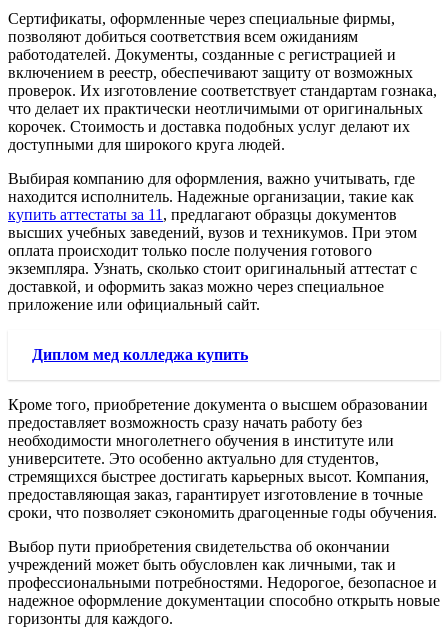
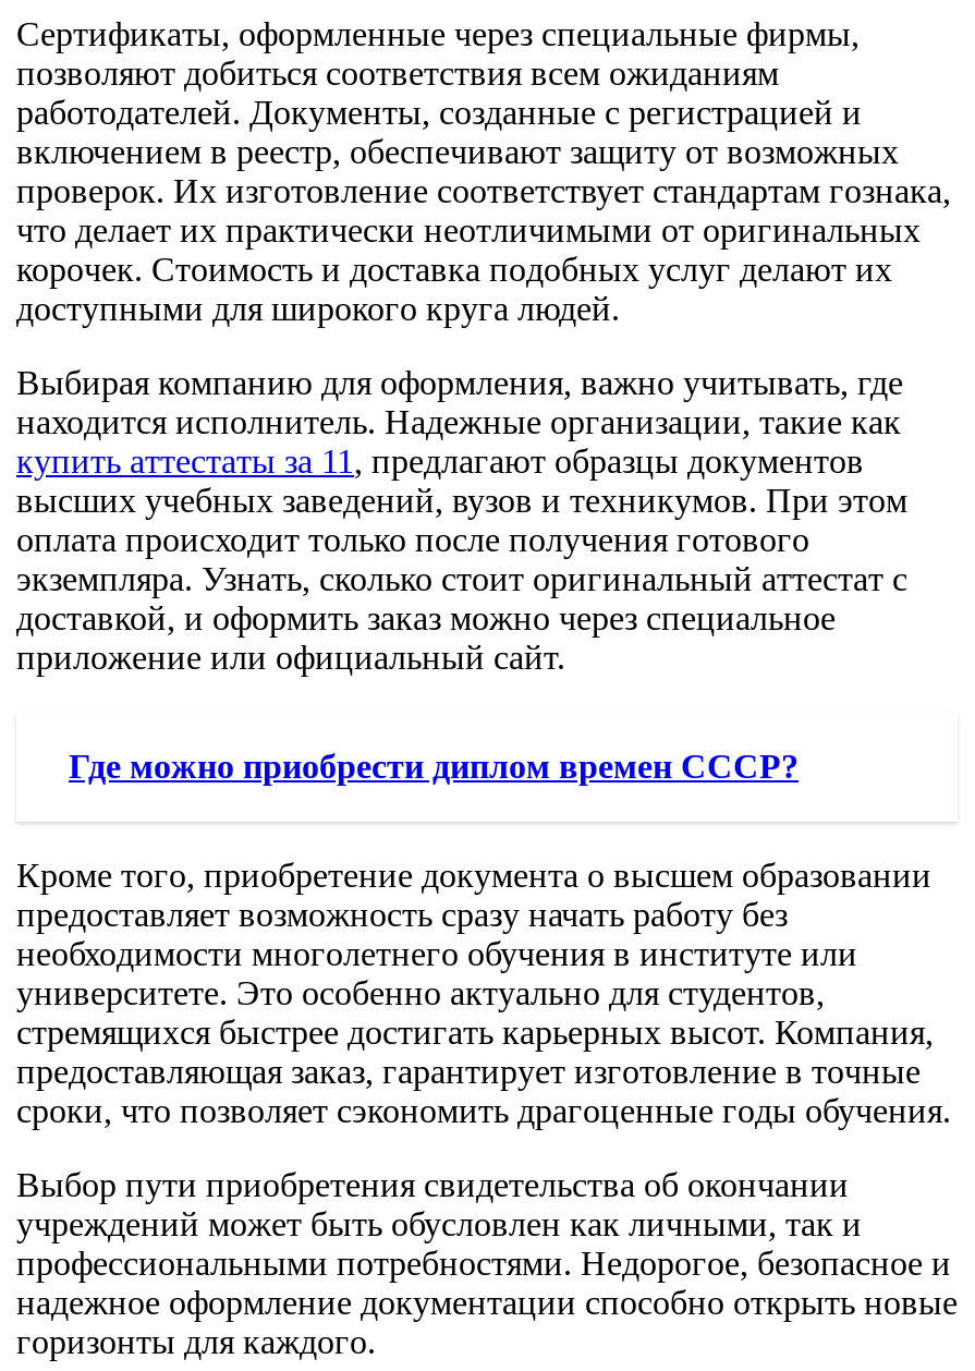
- Диплом мед колледжа купить
+ Где можно приобрести диплом времен СССР?
